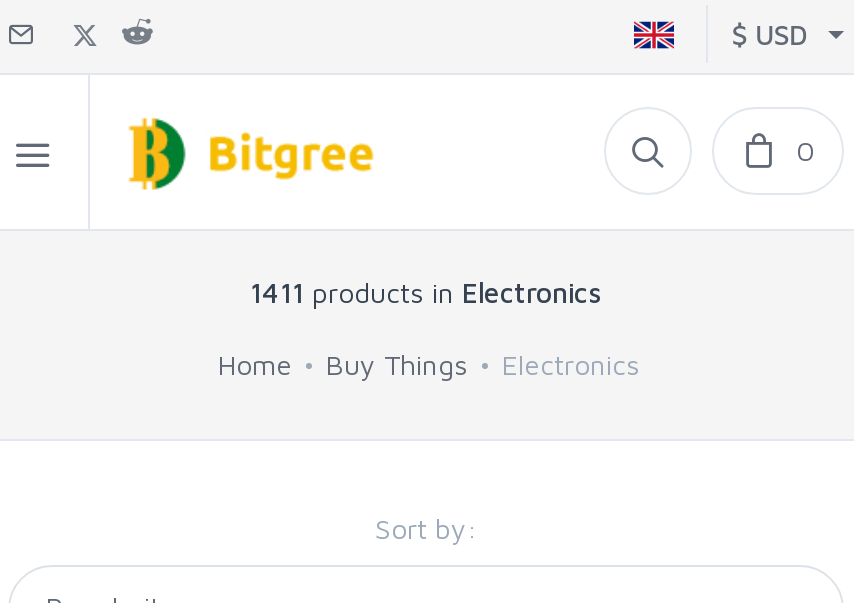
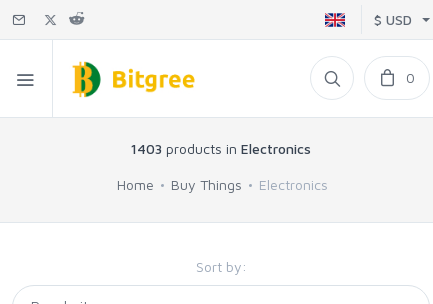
- 1411 products in Electronics
+ 1403 products in Electronics
